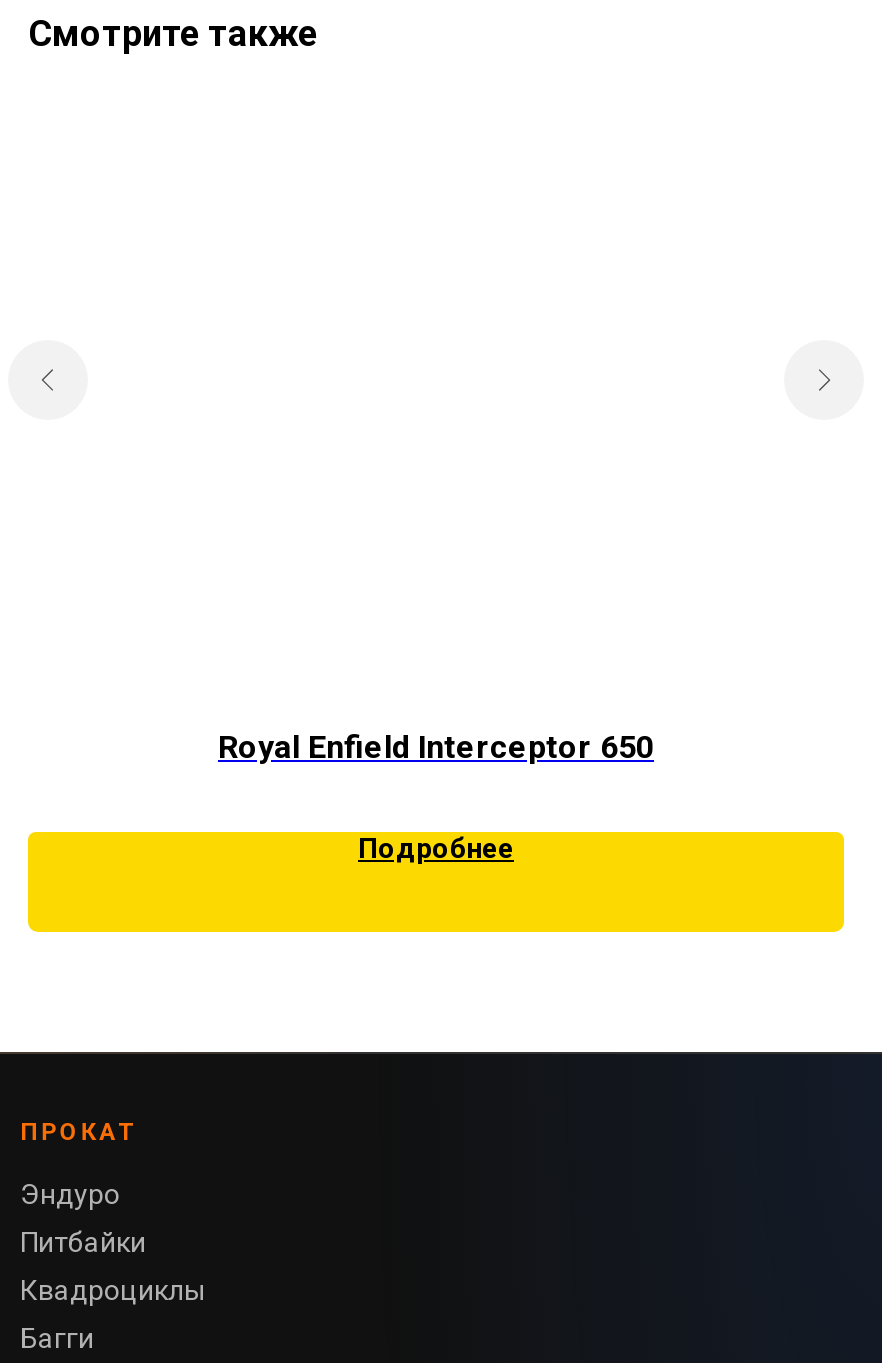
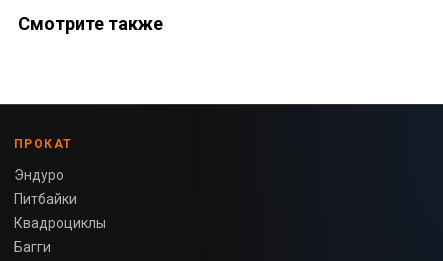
- Royal Enfield Interceptor 650
- Подробнее
